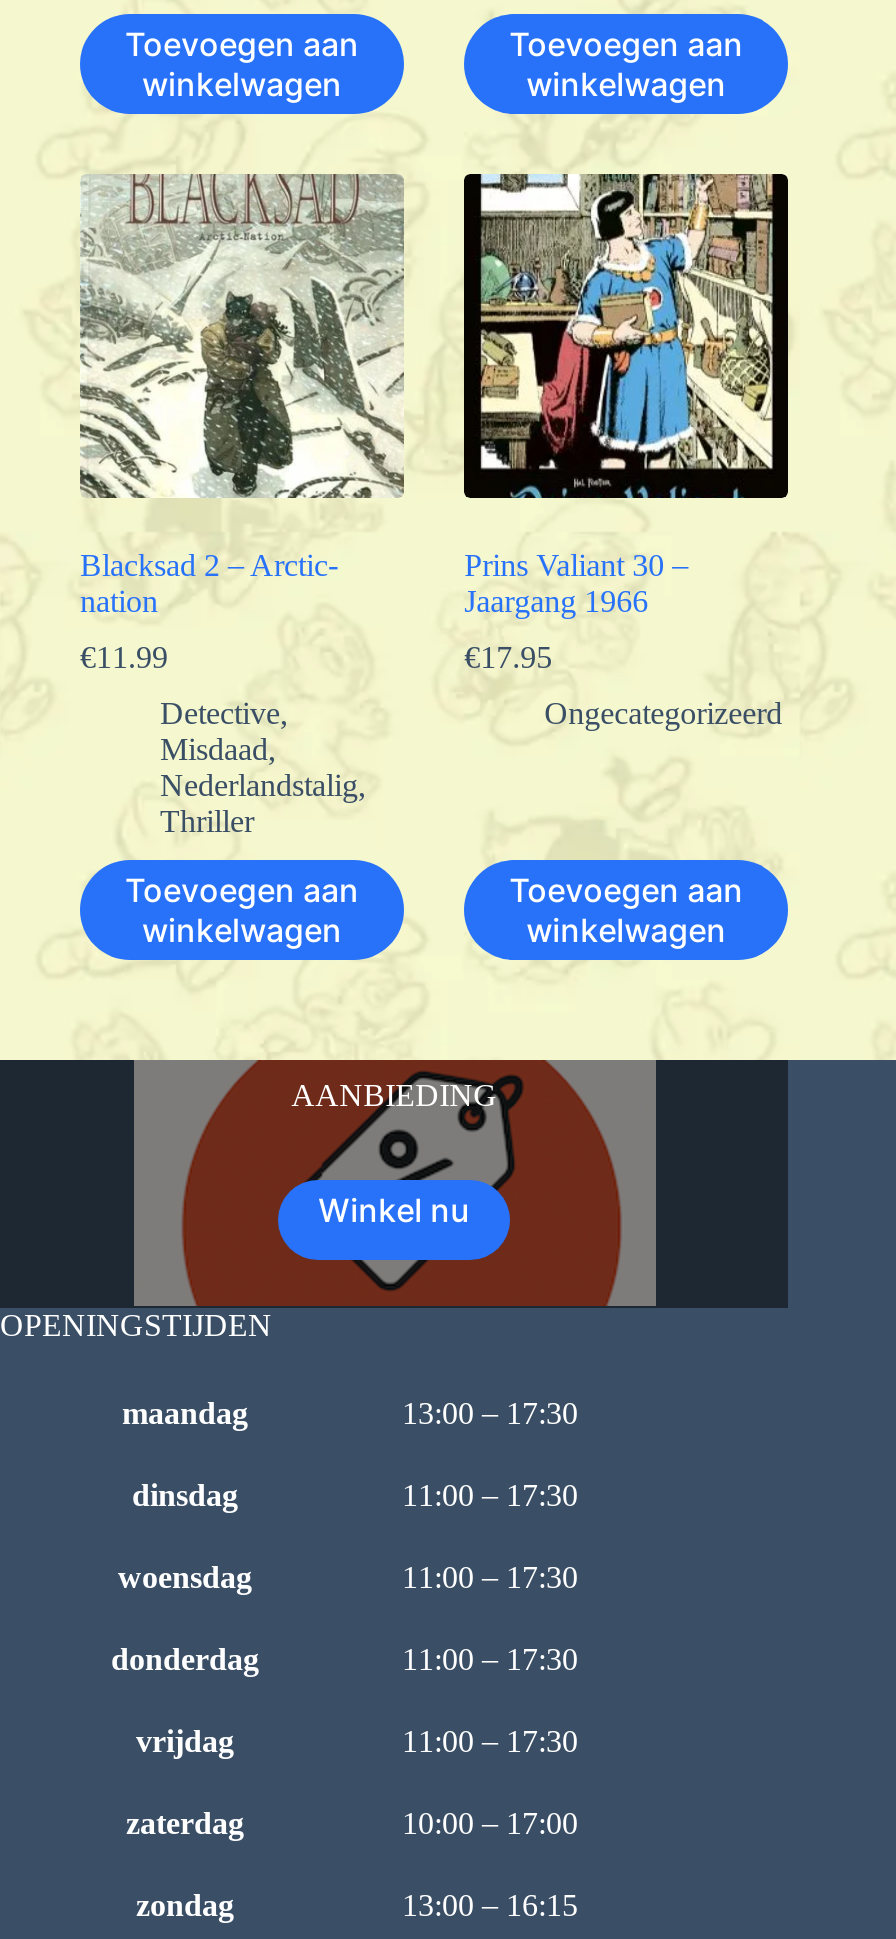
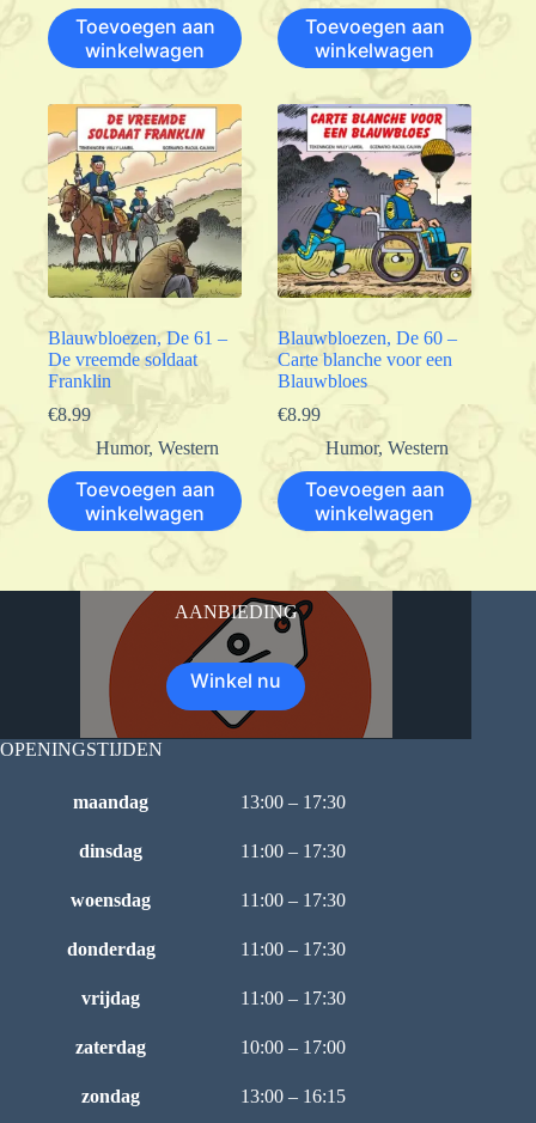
- [image]
- Blacksad 2 – Arctic-
- nation
+ [image]
+ Blauwbloezen, De 61 –
+ De vreemde soldaat
+ Franklin

- [image]
- Prins Valiant 30 –
- Jaargang 1966
+ [image]
+ Blauwbloezen, De 60 –
+ Carte blanche voor een
+ Blauwbloes

- €11.99
+ €8.99

- €17.95
+ €8.99

- Detective,
- Misdaad,
- Nederlandstalig,
- Thriller
+ Humor, Western

- Ongecategorizeerd
+ Humor, Western
